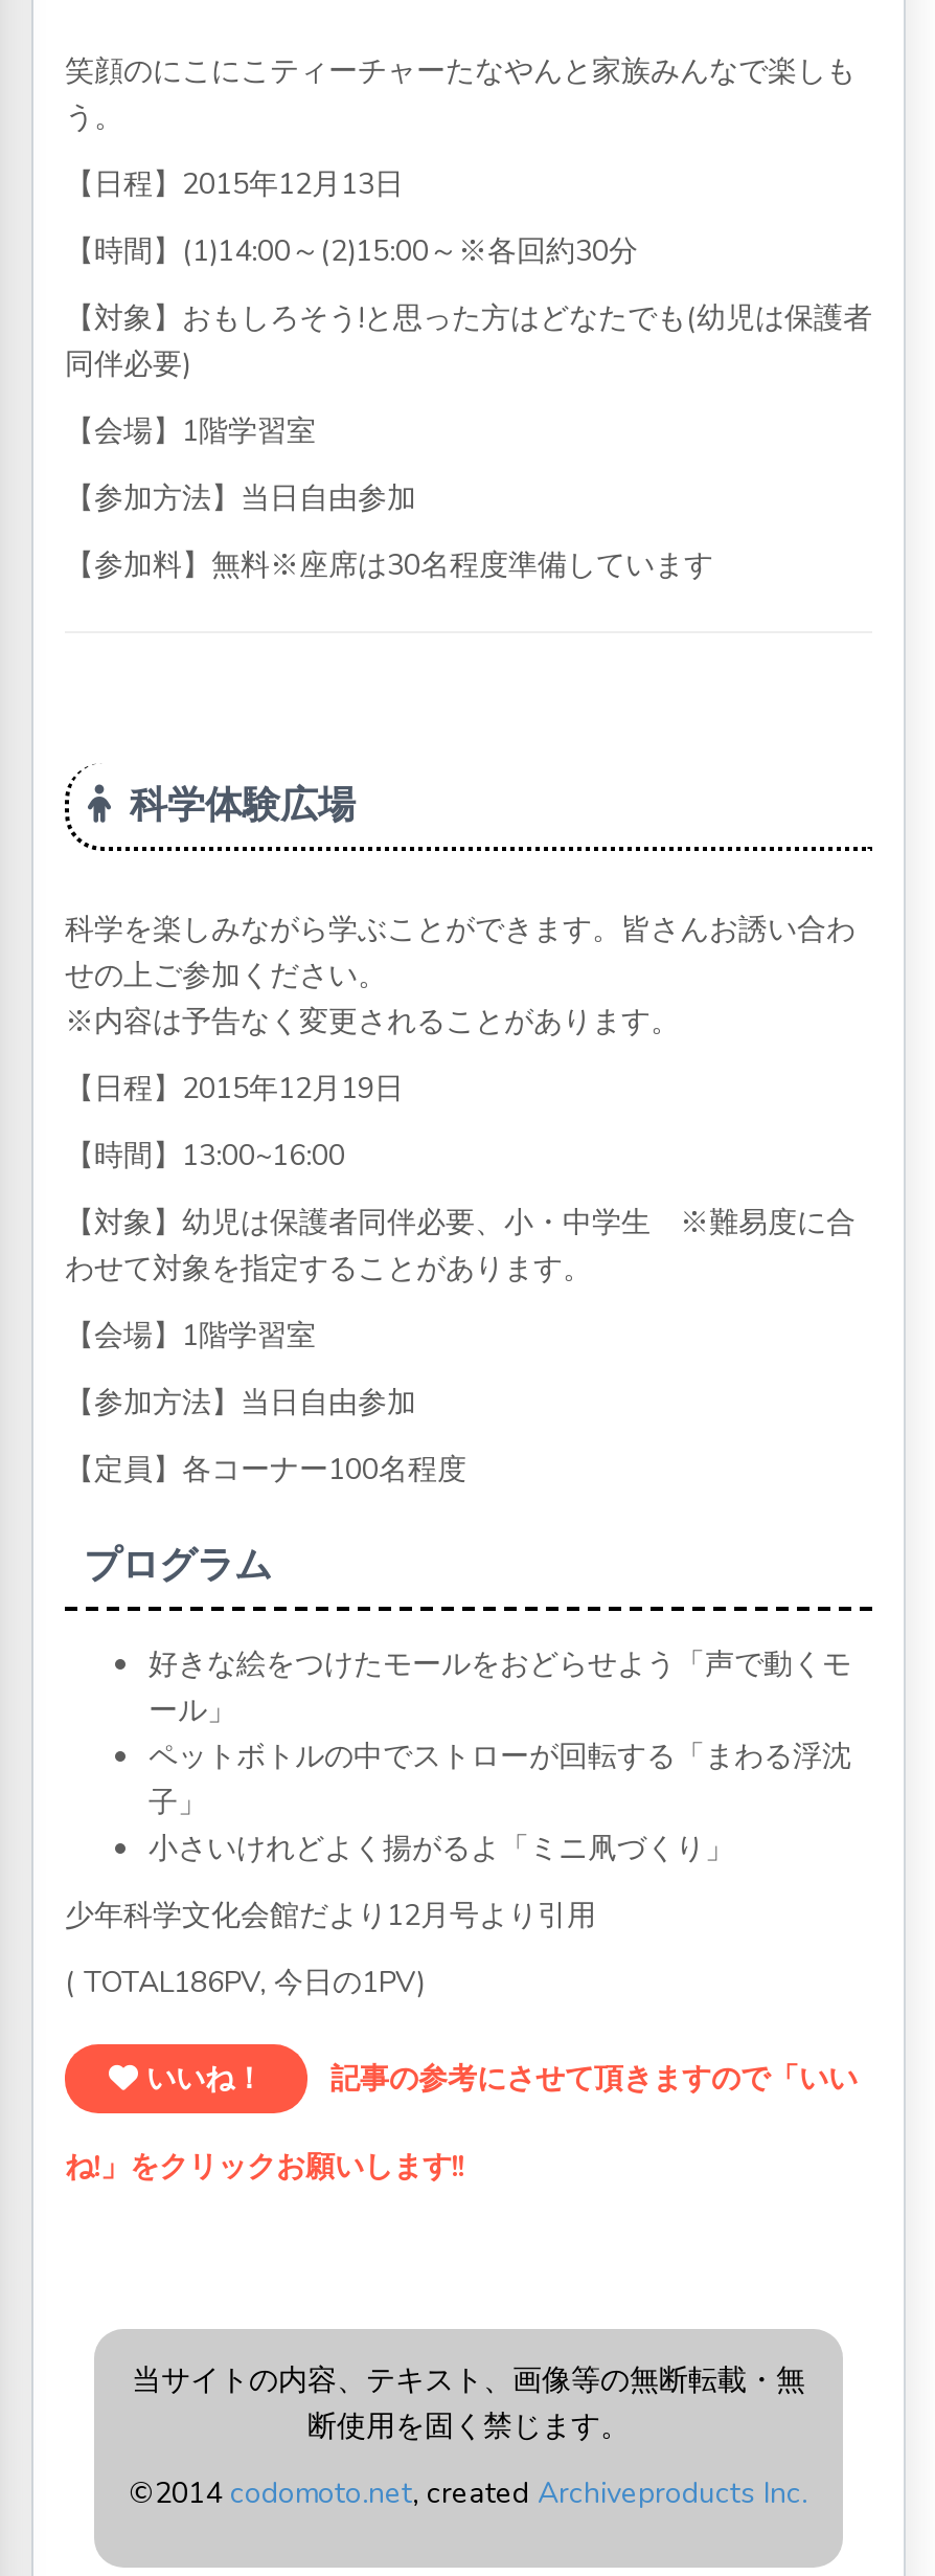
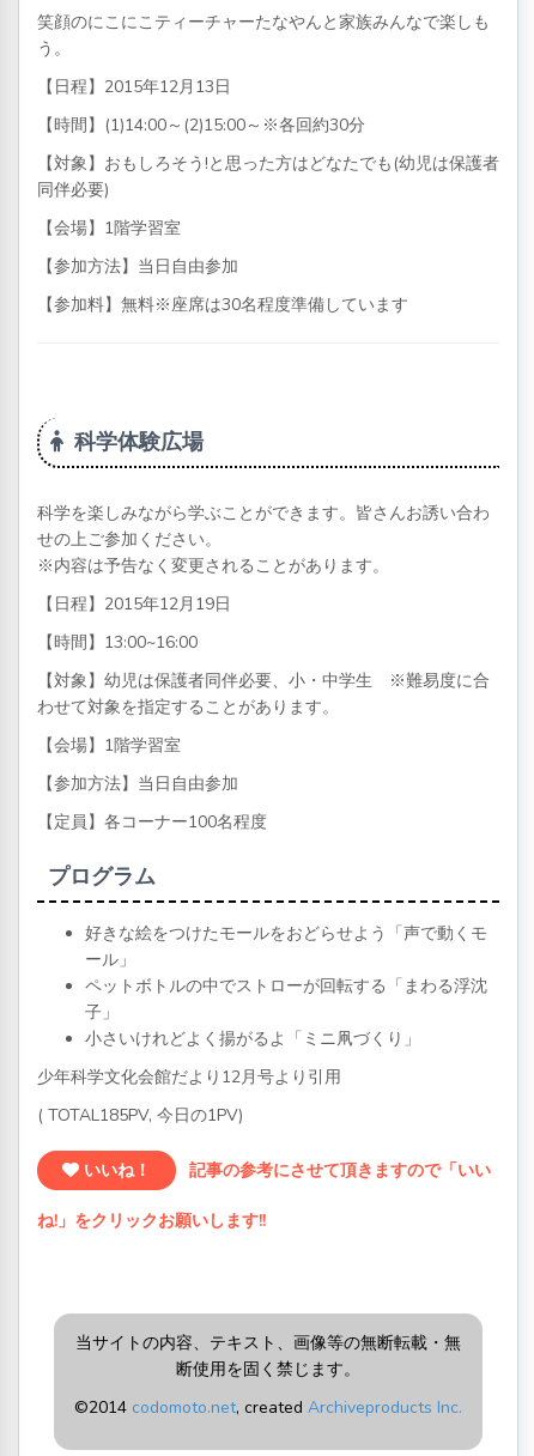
- ( TOTAL186PV, 今日の1PV)
+ ( TOTAL185PV, 今日の1PV)
